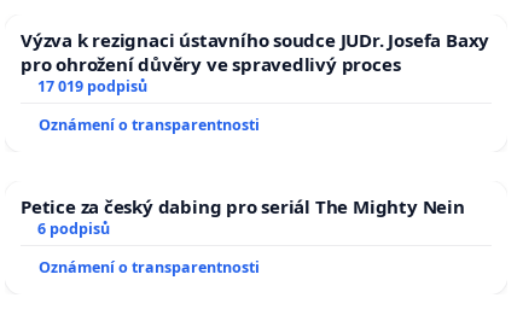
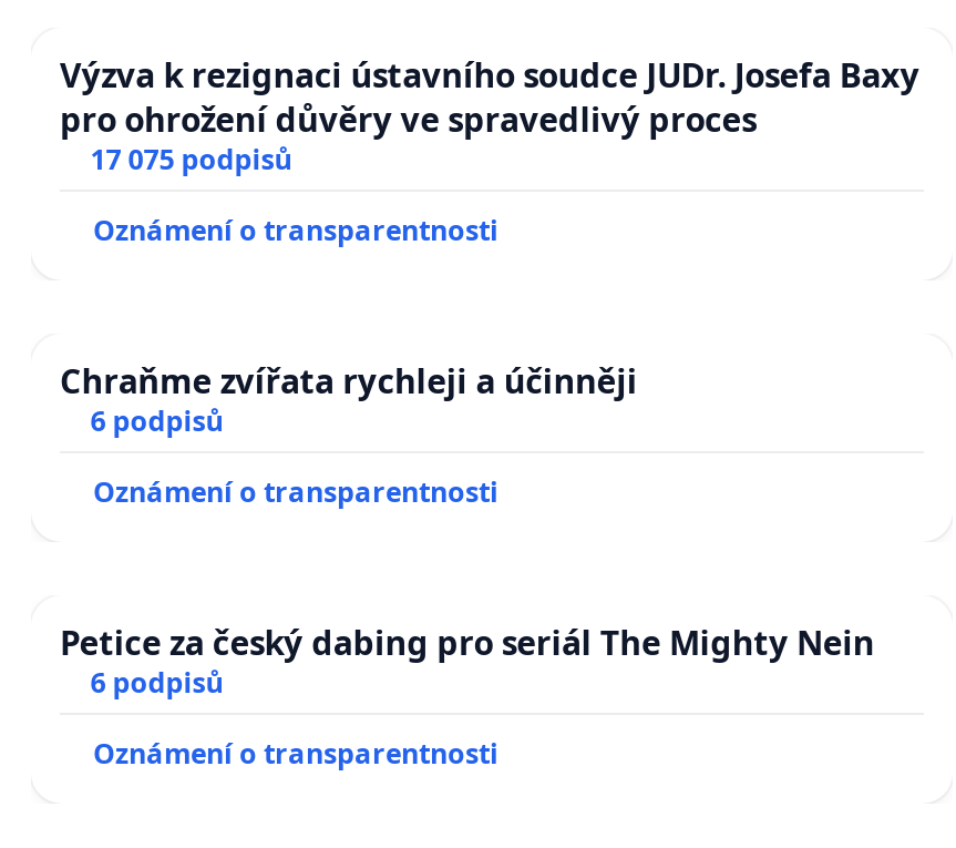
- 17 019 podpisů
+ 17 075 podpisů
+ Oznámení o transparentnosti
+ Chraňme zvířata rychleji a účinněji
+ 6 podpisů
